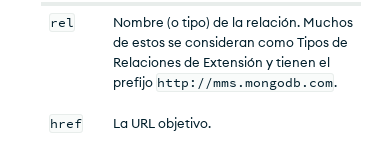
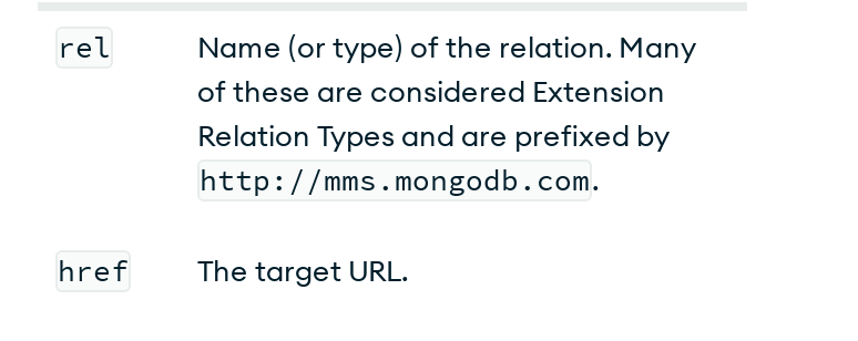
- Nombre (o tipo) de la relación. Muchos
- de estos se consideran como Tipos de
- Relaciones de Extensión y tienen el
- prefijo http://mms.mongodb.com.
+ Name (or type) of the relation. Many
+ of these are considered Extension
+ Relation Types and are prefixed by
+ http://mms.mongodb.com.

- La URL objetivo.
+ The target URL.
